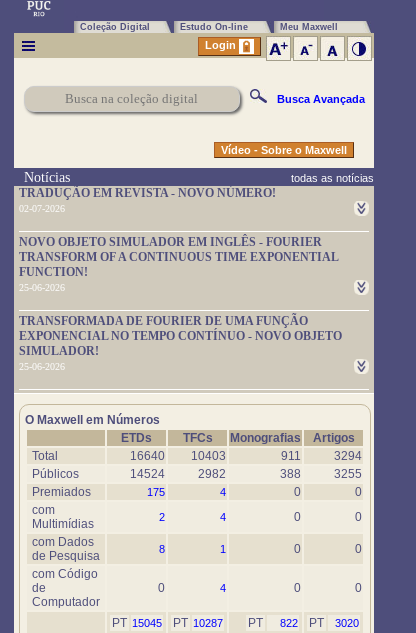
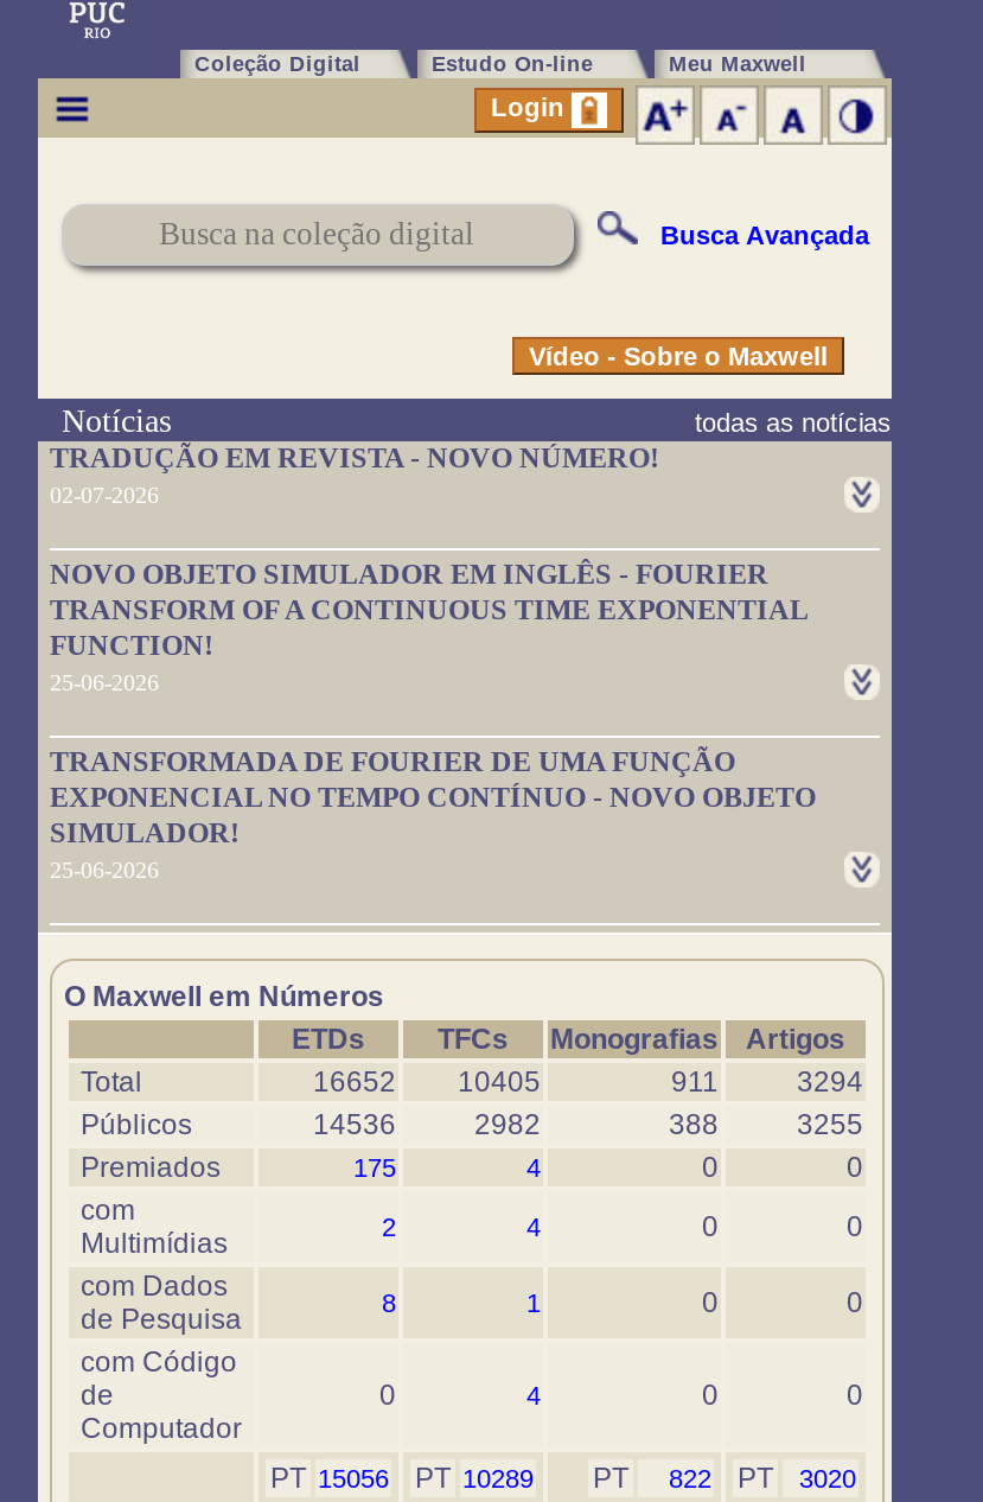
- 16640
+ 16652

- 10403
+ 10405

- 14524
+ 14536

- PT 15045
+ PT 15056

- PT 10287
+ PT 10289
